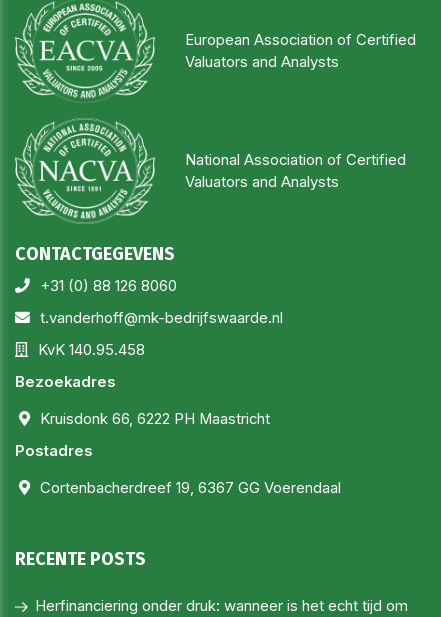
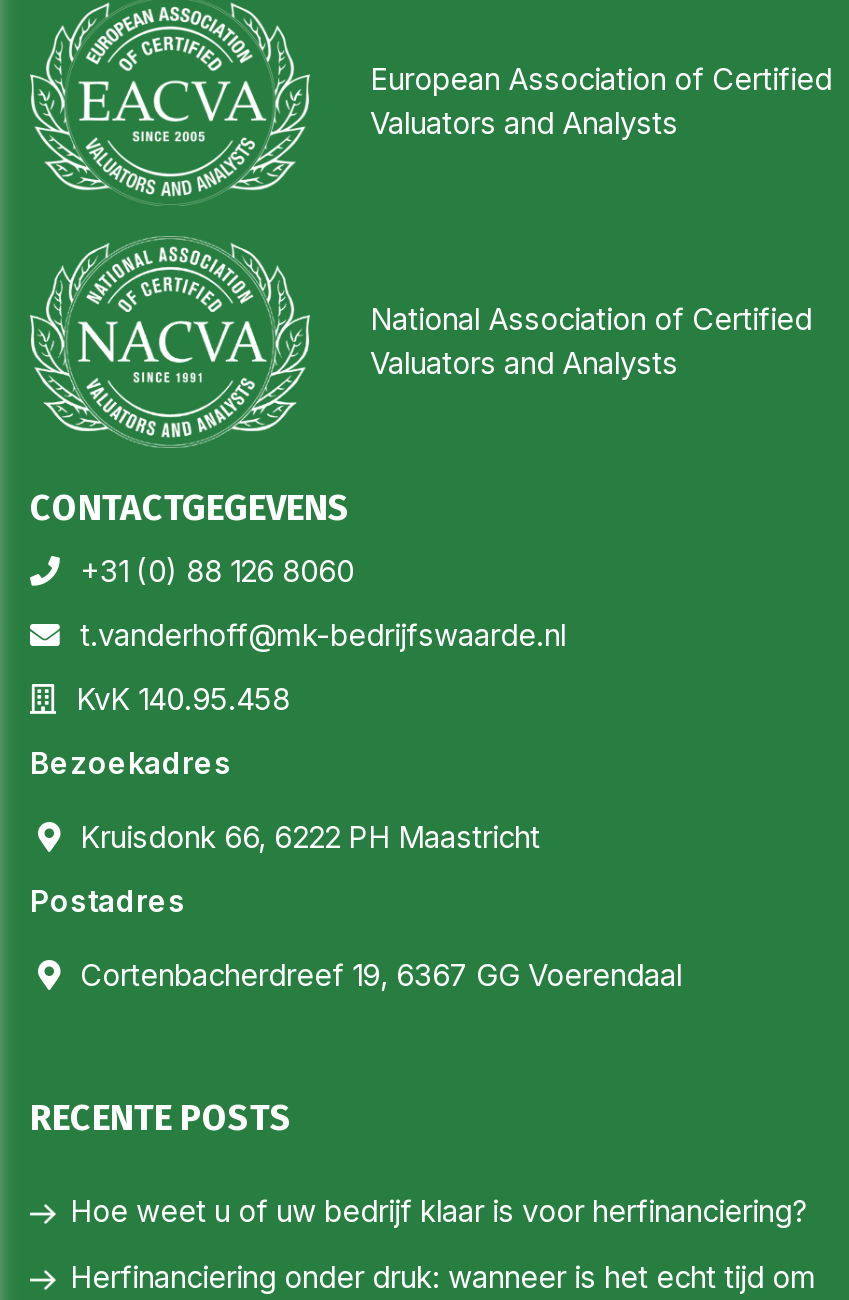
+ Hoe weet u of uw bedrijf klaar is voor herfinanciering?
